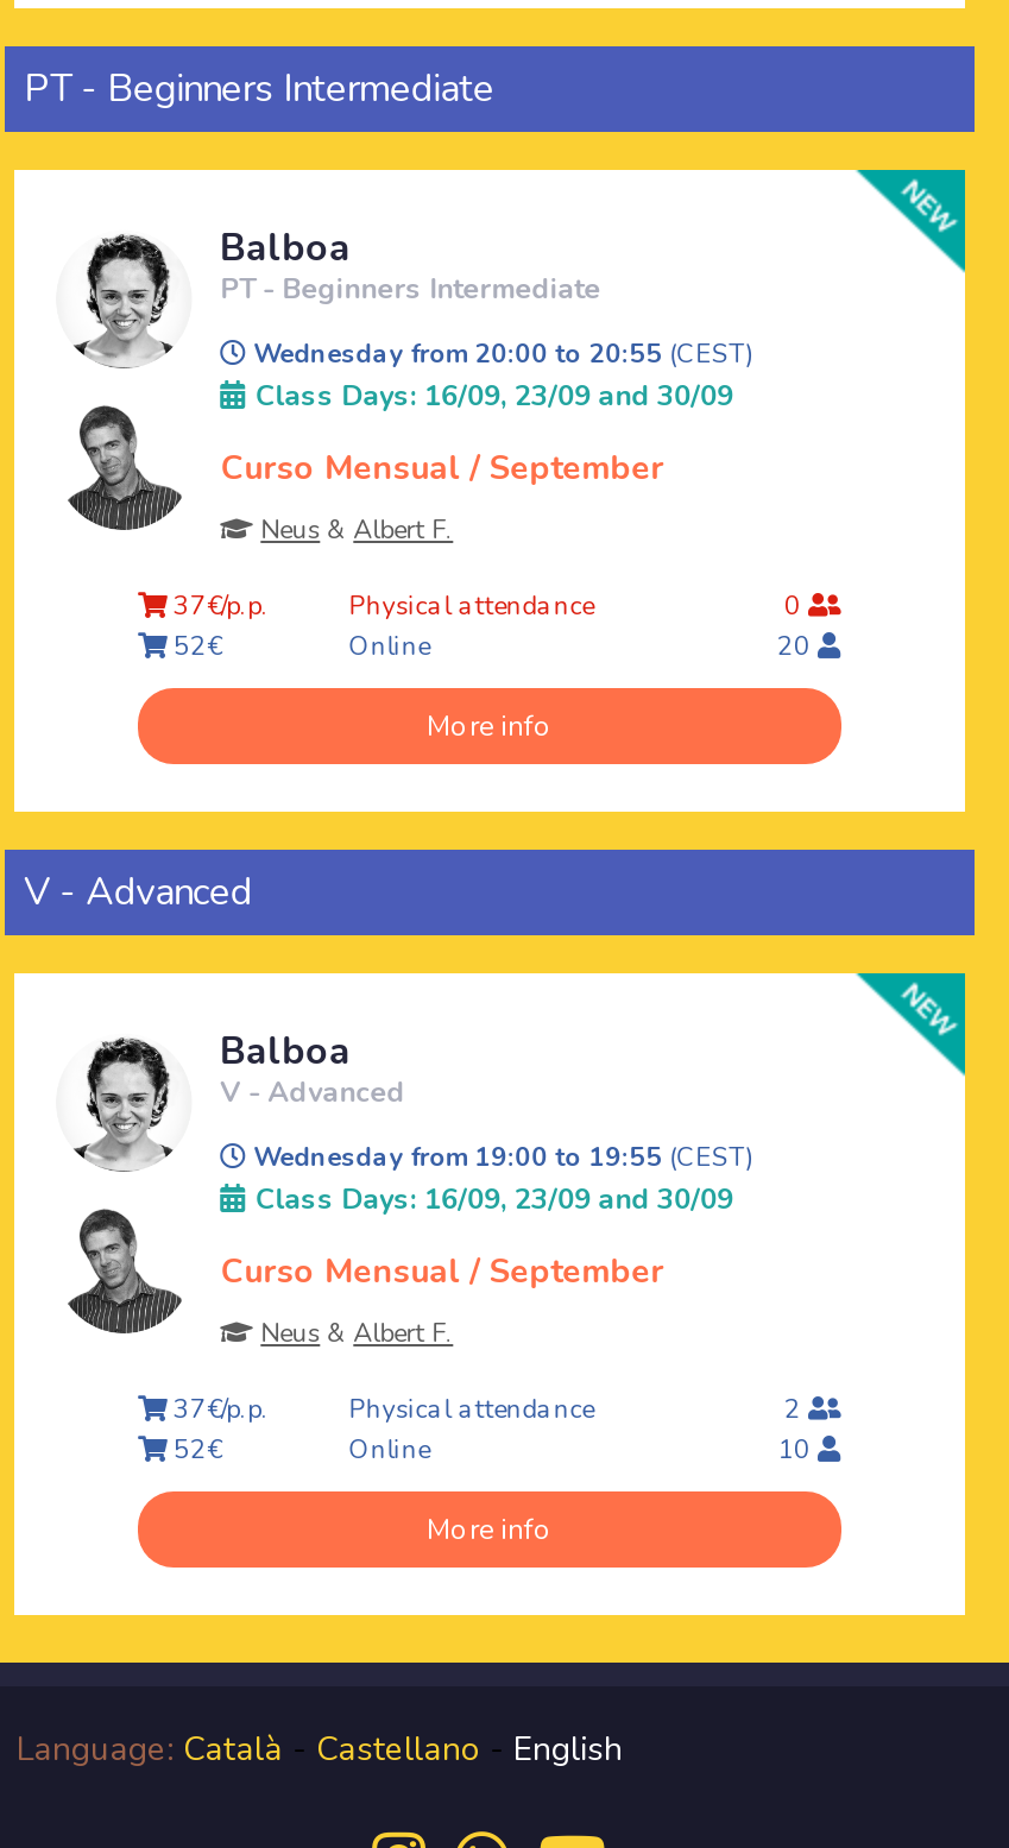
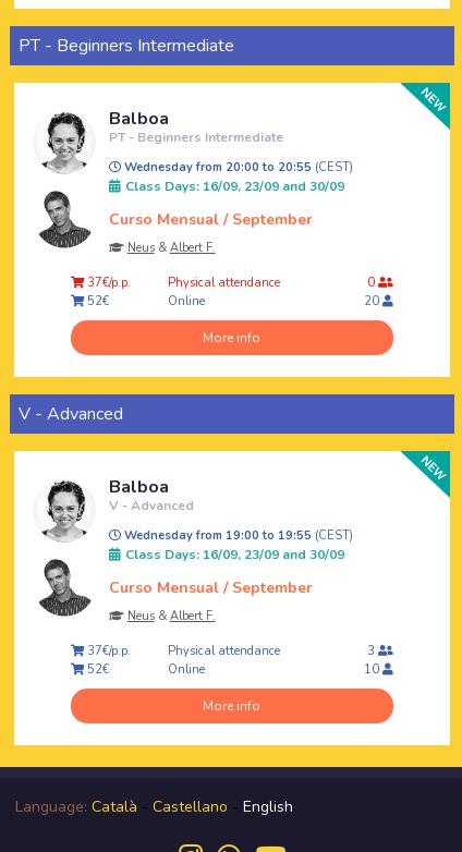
- 2
+ 3
